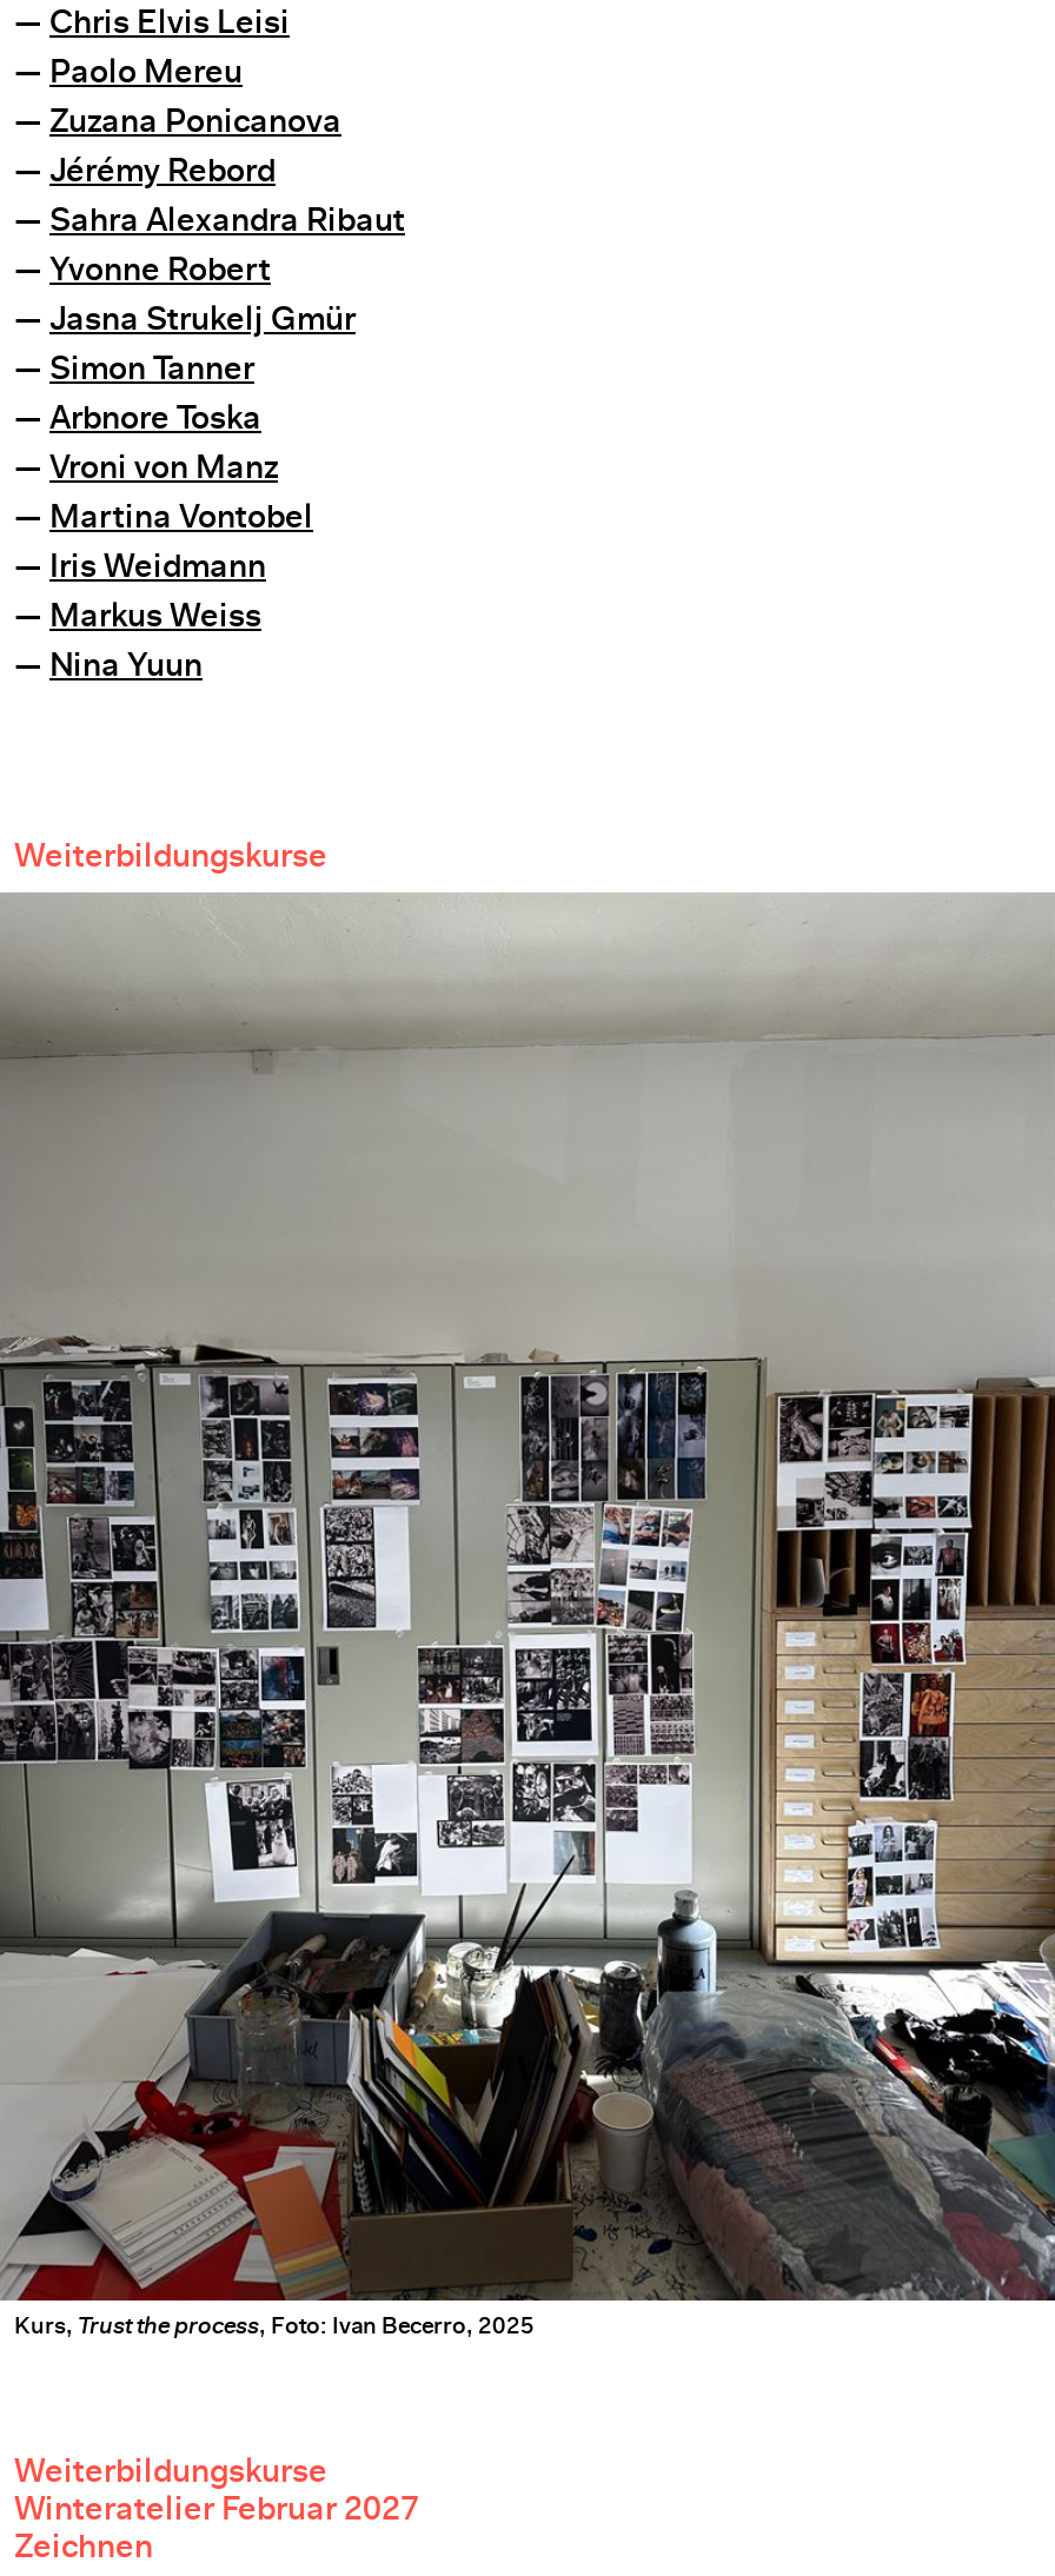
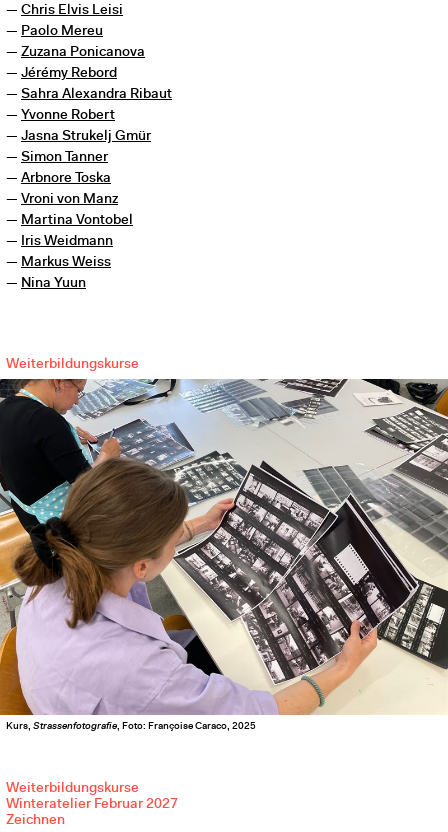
- [image]
- Kurs, Trust the process, Foto: Ivan Becerro, 2025
+ [image]
+ Kurs, Strassenfotografie, Foto: Françoise Caraco, 2025
